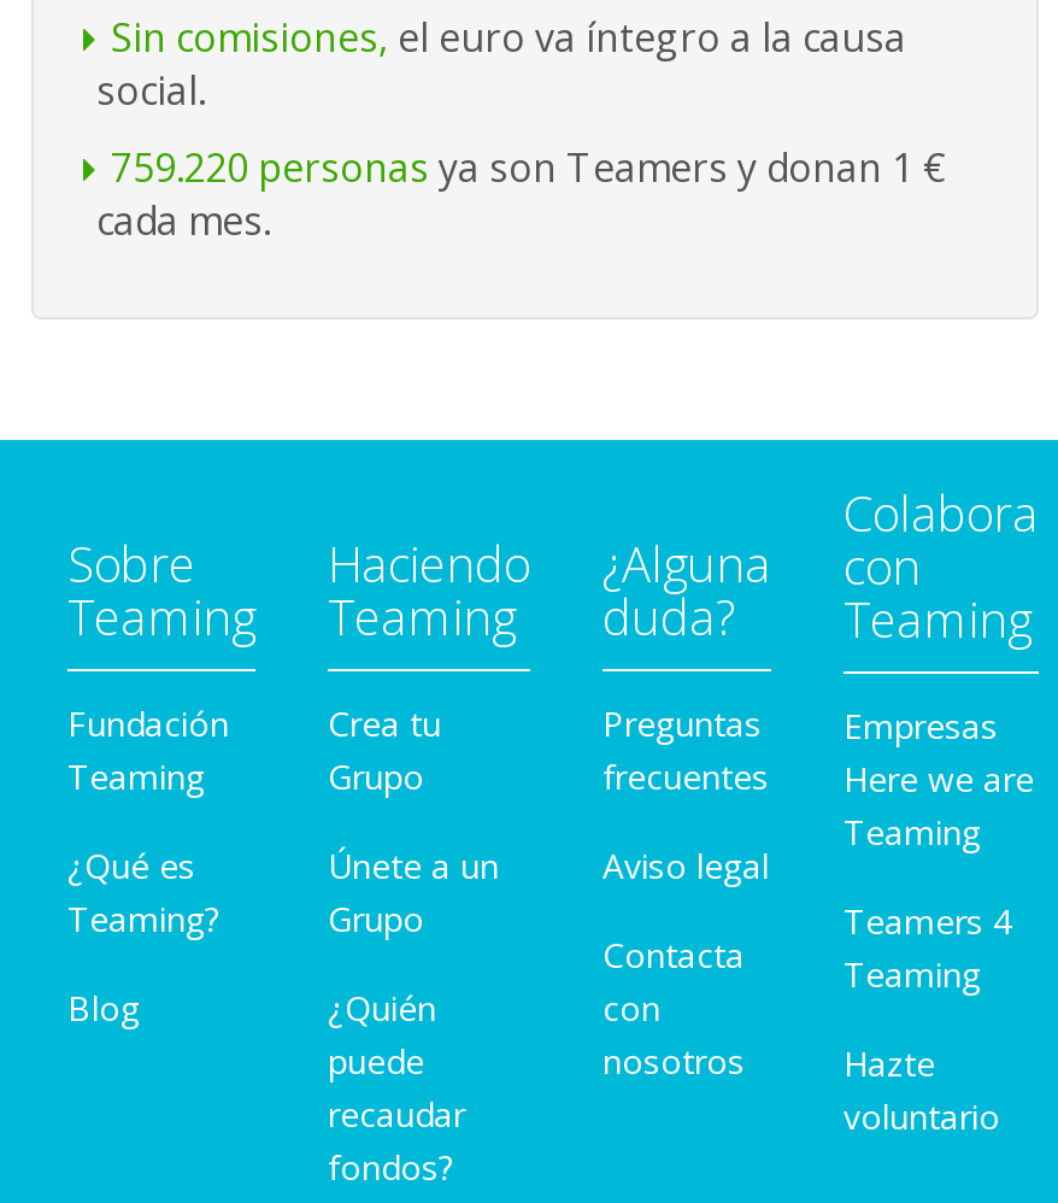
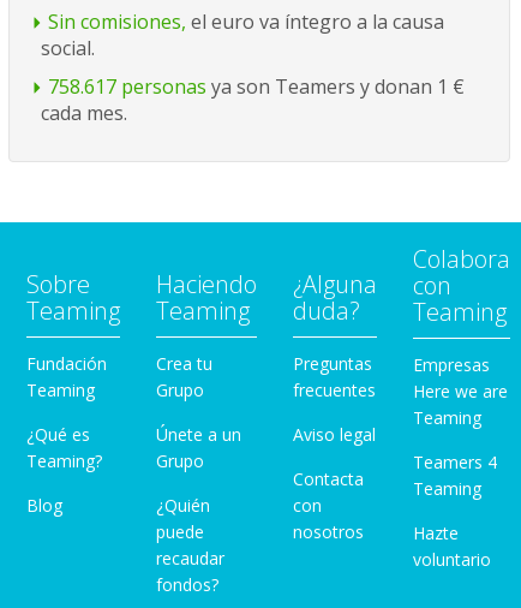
- 759.220 personas ya son Teamers y donan 1 €
+ 758.617 personas ya son Teamers y donan 1 €
